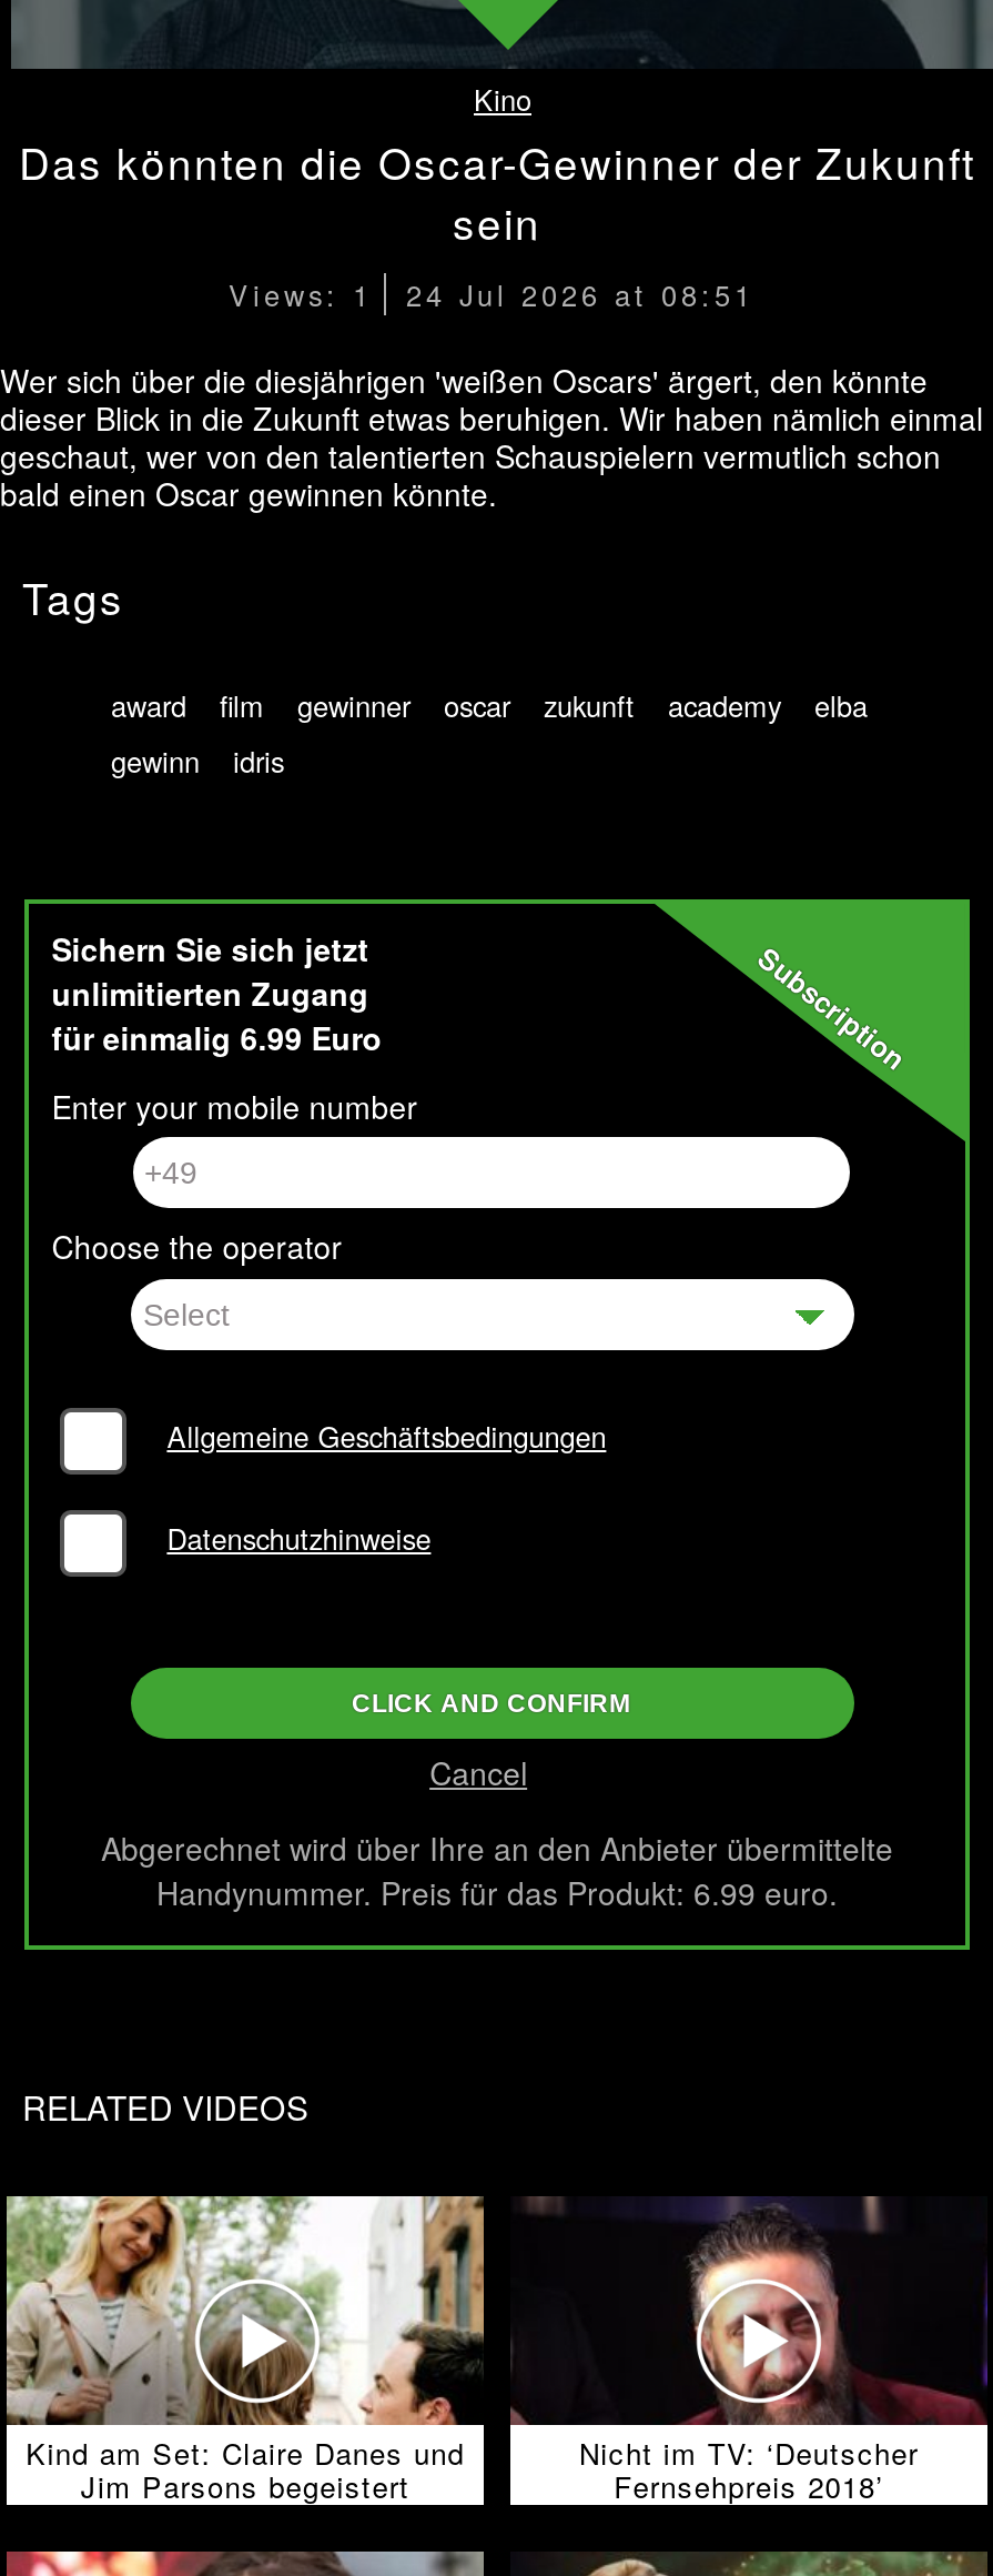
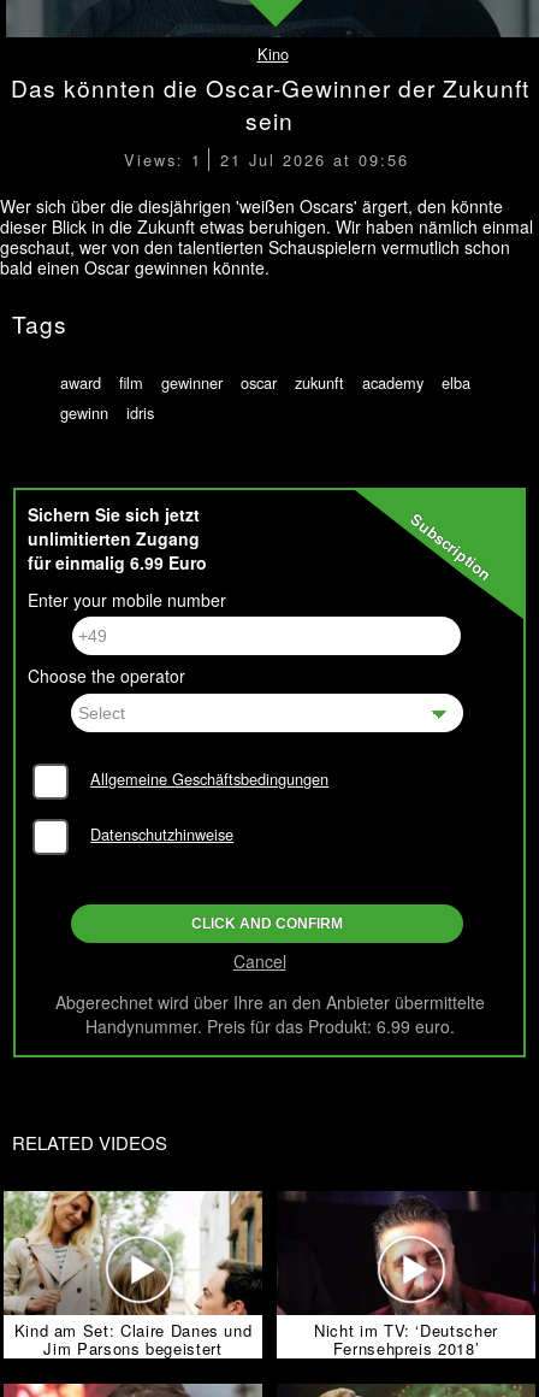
- Views: 1 24 Jul 2026 at 08:51
+ Views: 1 21 Jul 2026 at 09:56
